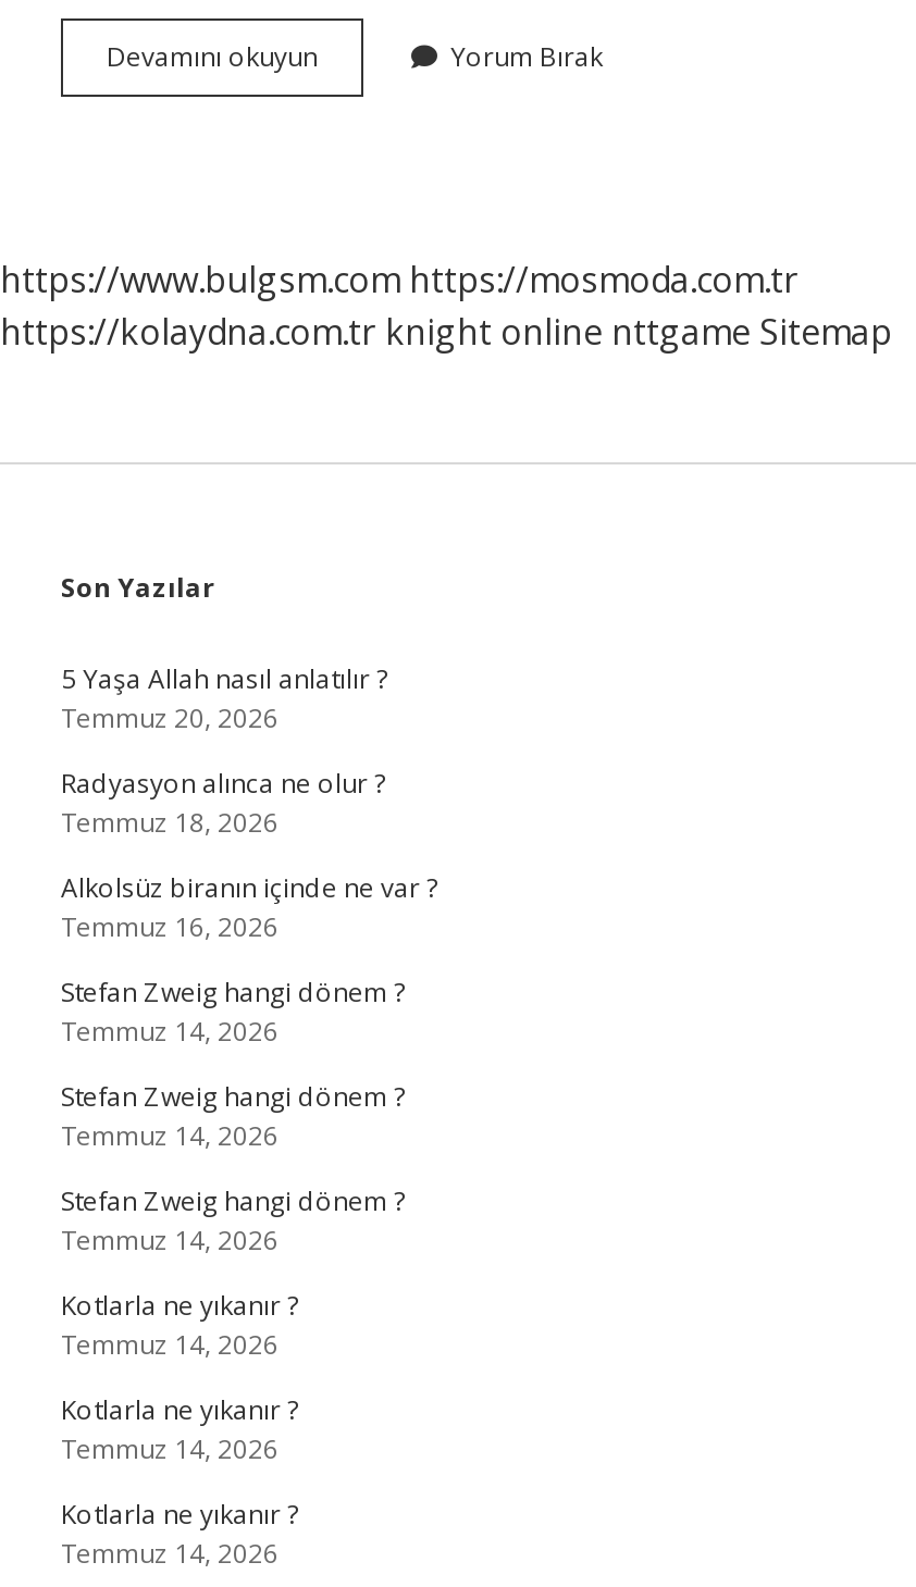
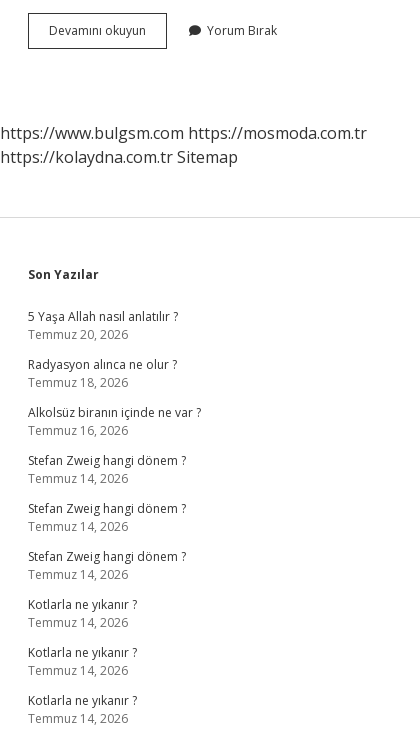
- https://kolaydna.com.tr knight online nttgame Sitemap
+ https://kolaydna.com.tr Sitemap
